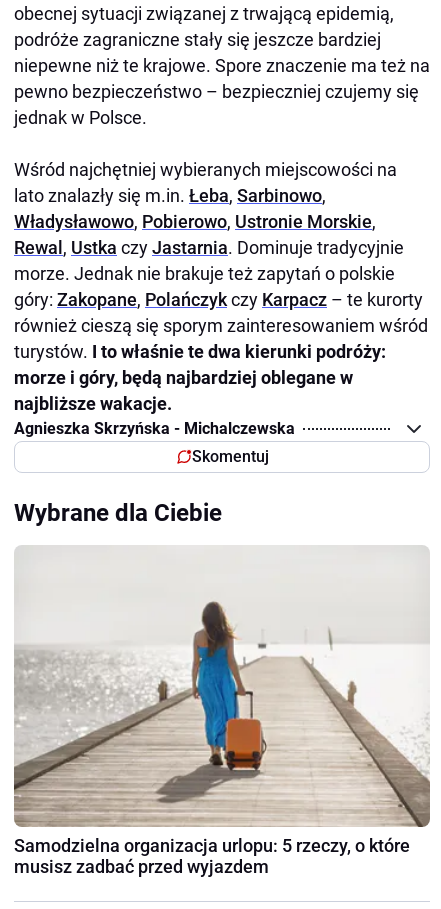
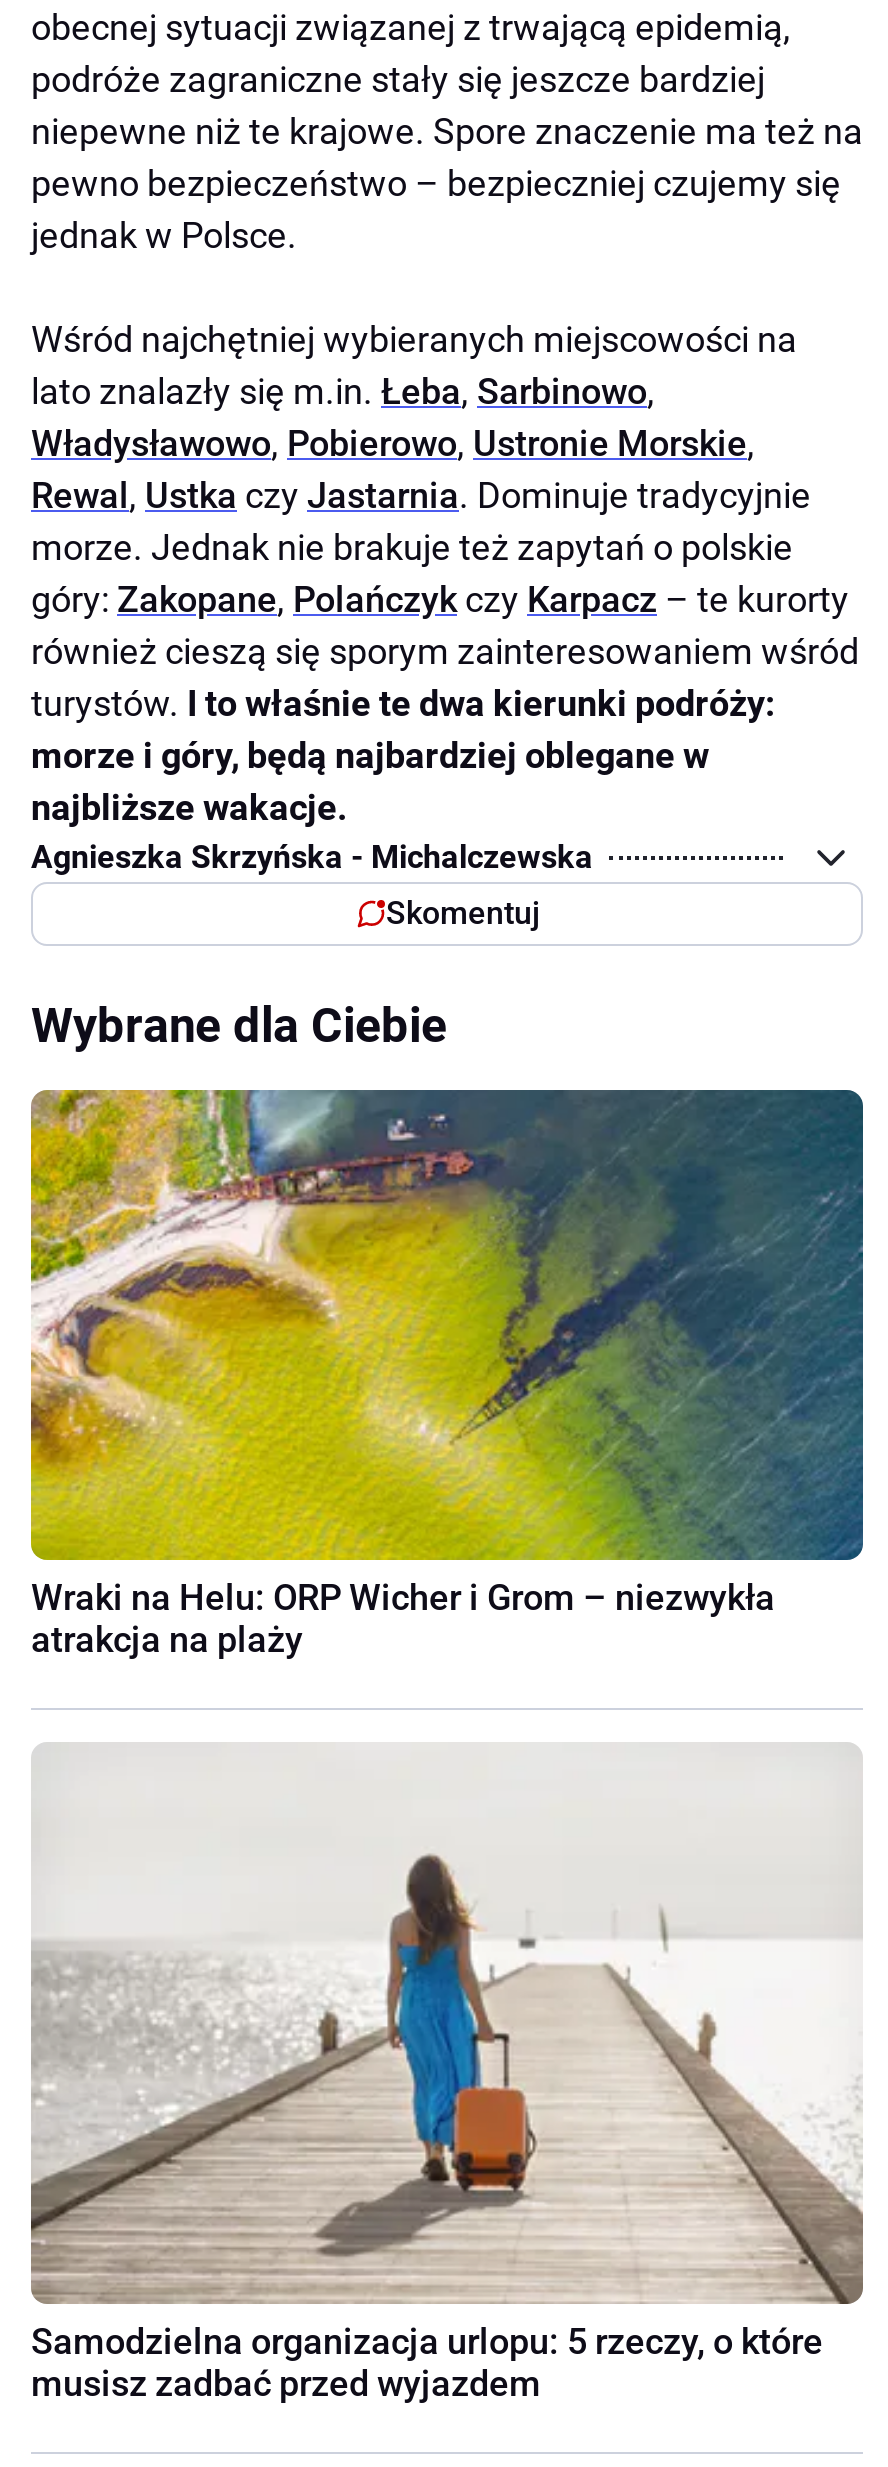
+ [image]
+ Wraki na Helu: ORP Wicher i Grom – niezwykła
+ atrakcja na plaży
